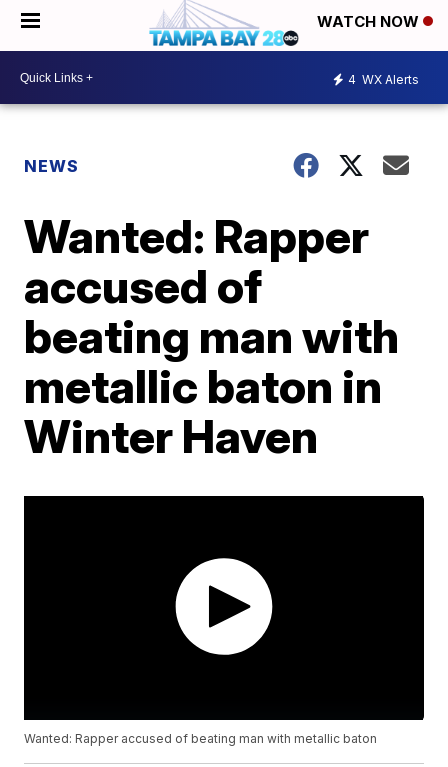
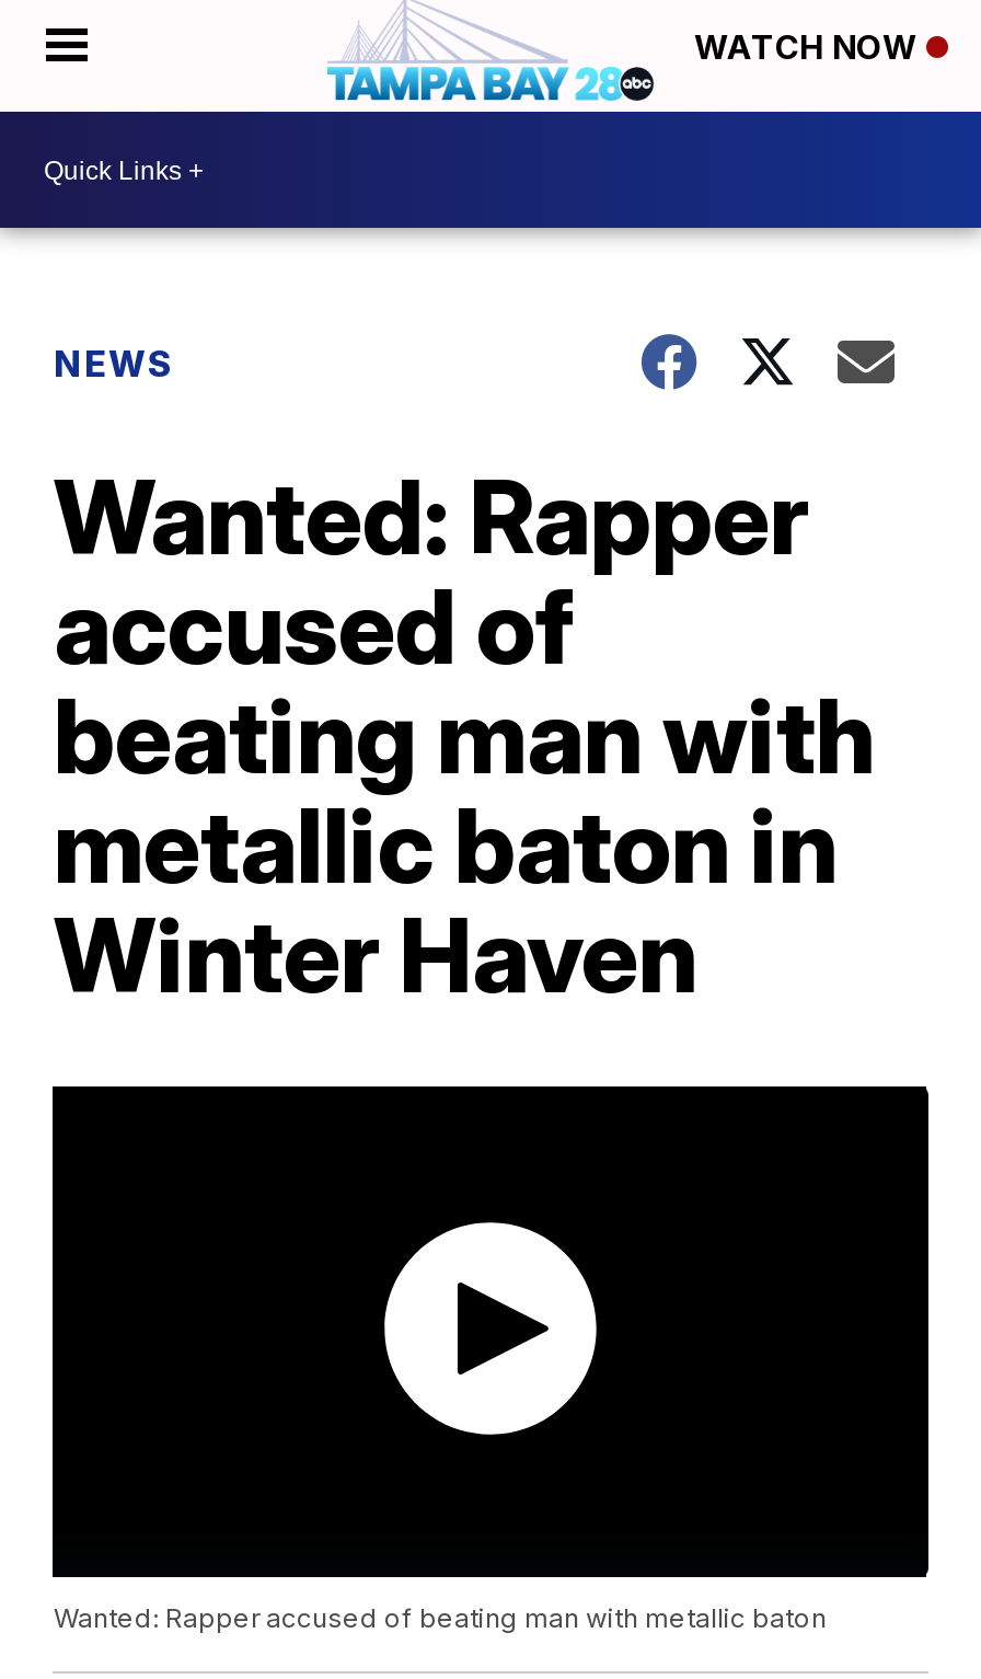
- 4 WX Alerts
